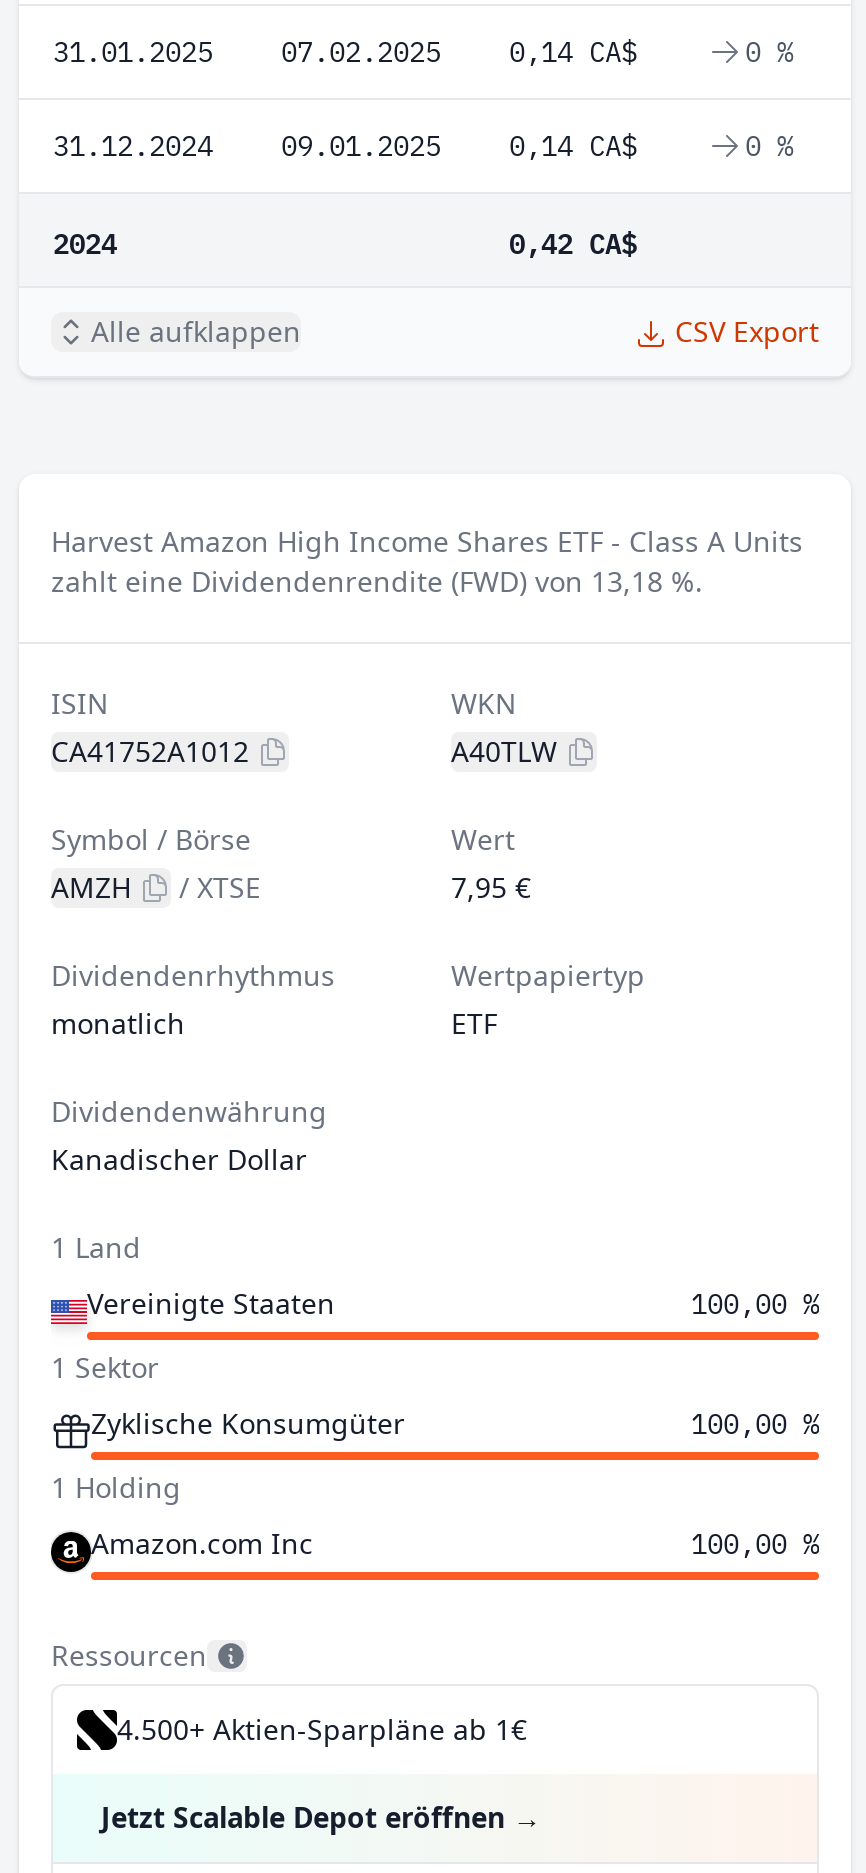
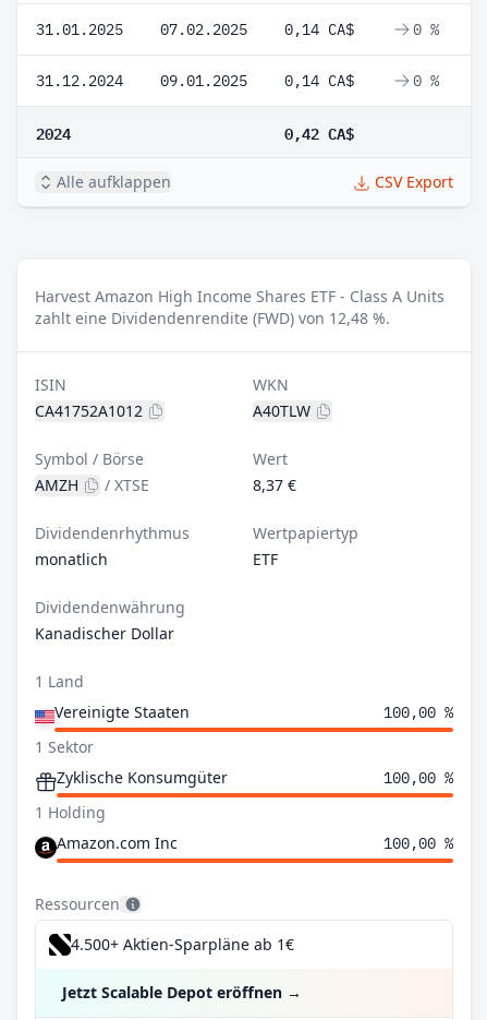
- zahlt eine Dividendenrendite (FWD) von 13,18 %.
+ zahlt eine Dividendenrendite (FWD) von 12,48 %.

- 7,95 €
+ 8,37 €
